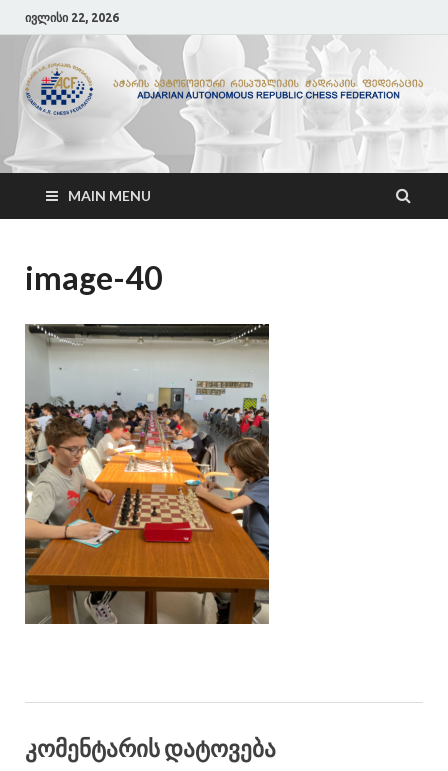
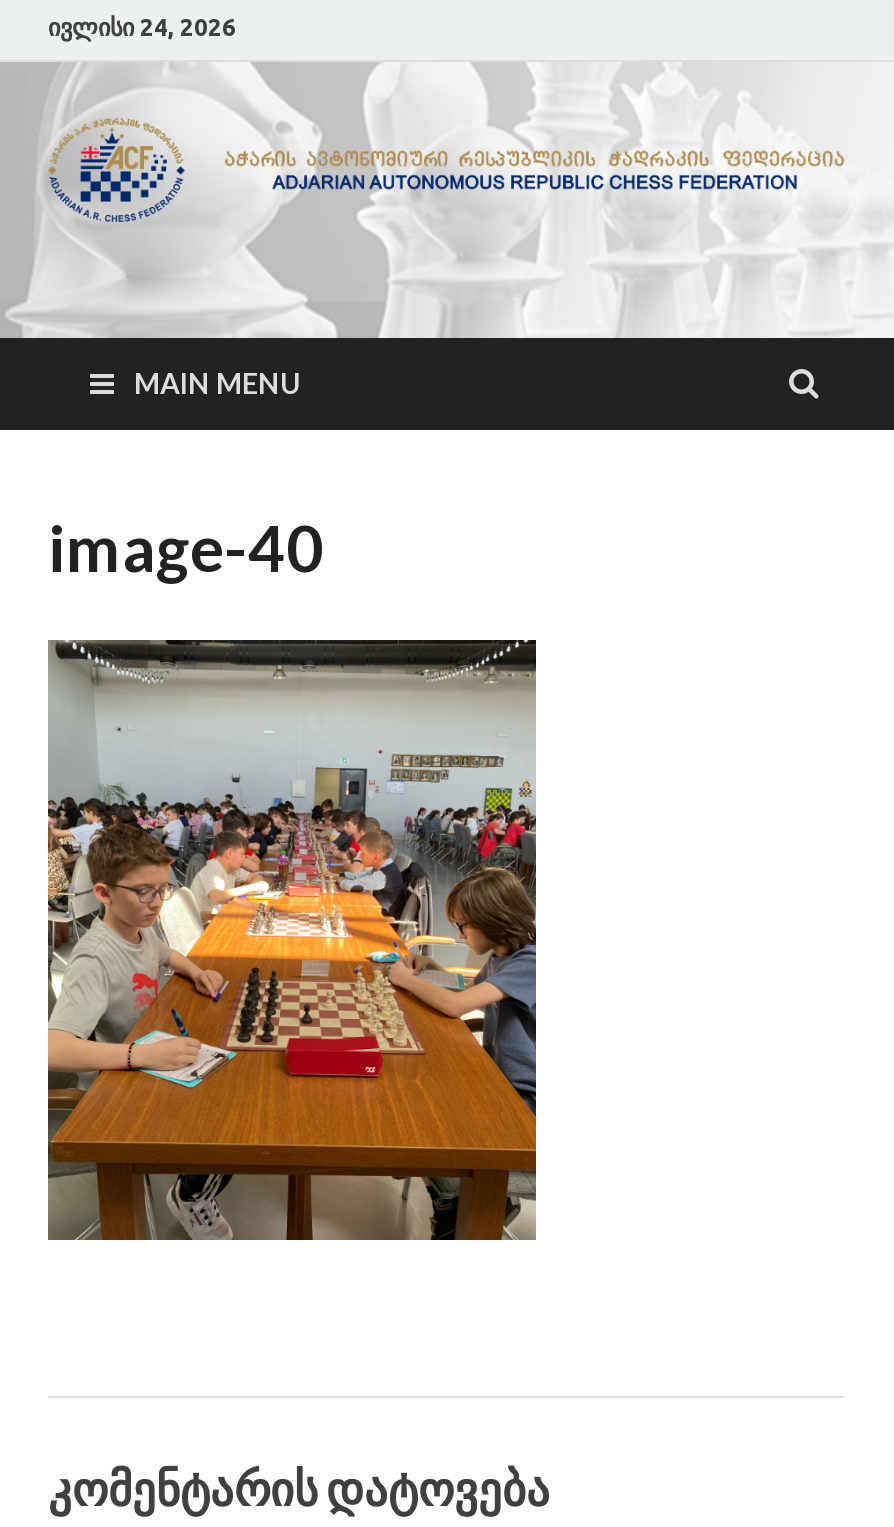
- ივლისი 22, 2026
+ ივლისი 24, 2026
